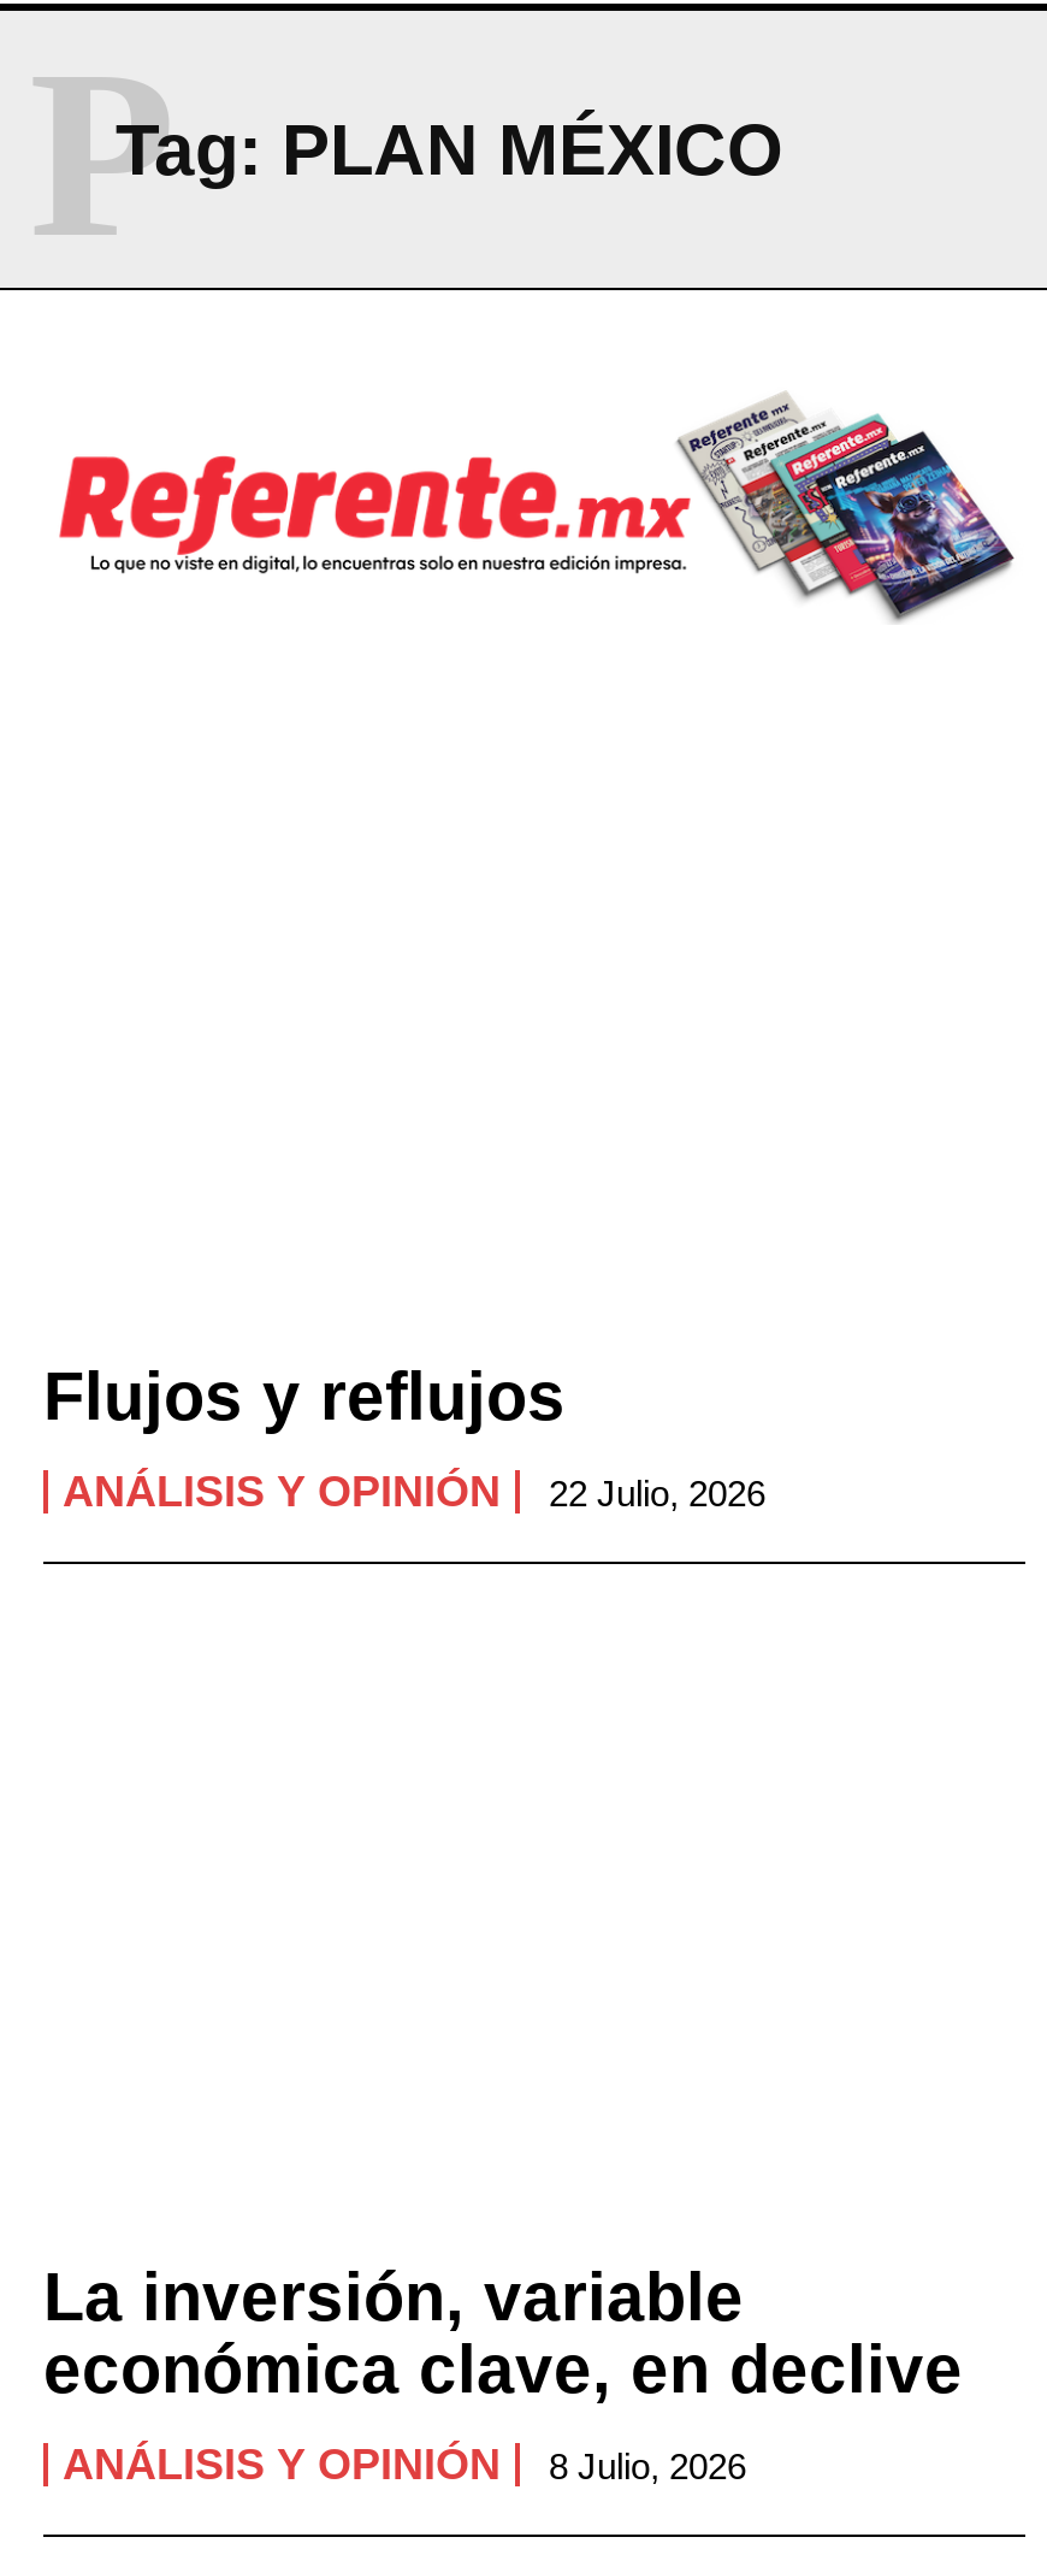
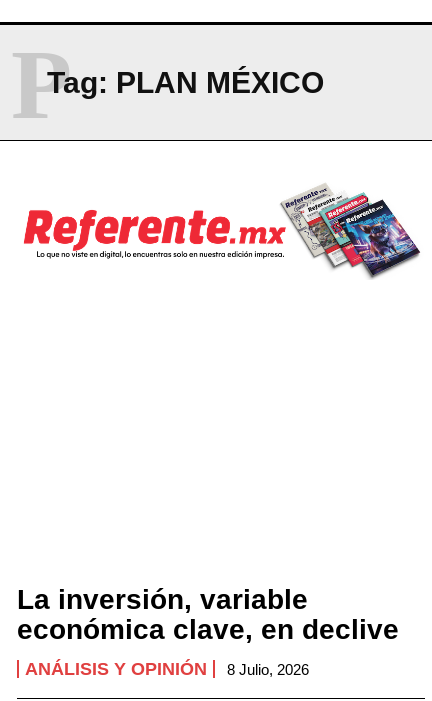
- Flujos y reflujos
- ANÁLISIS Y OPINIÓN
- 22 Julio, 2026
